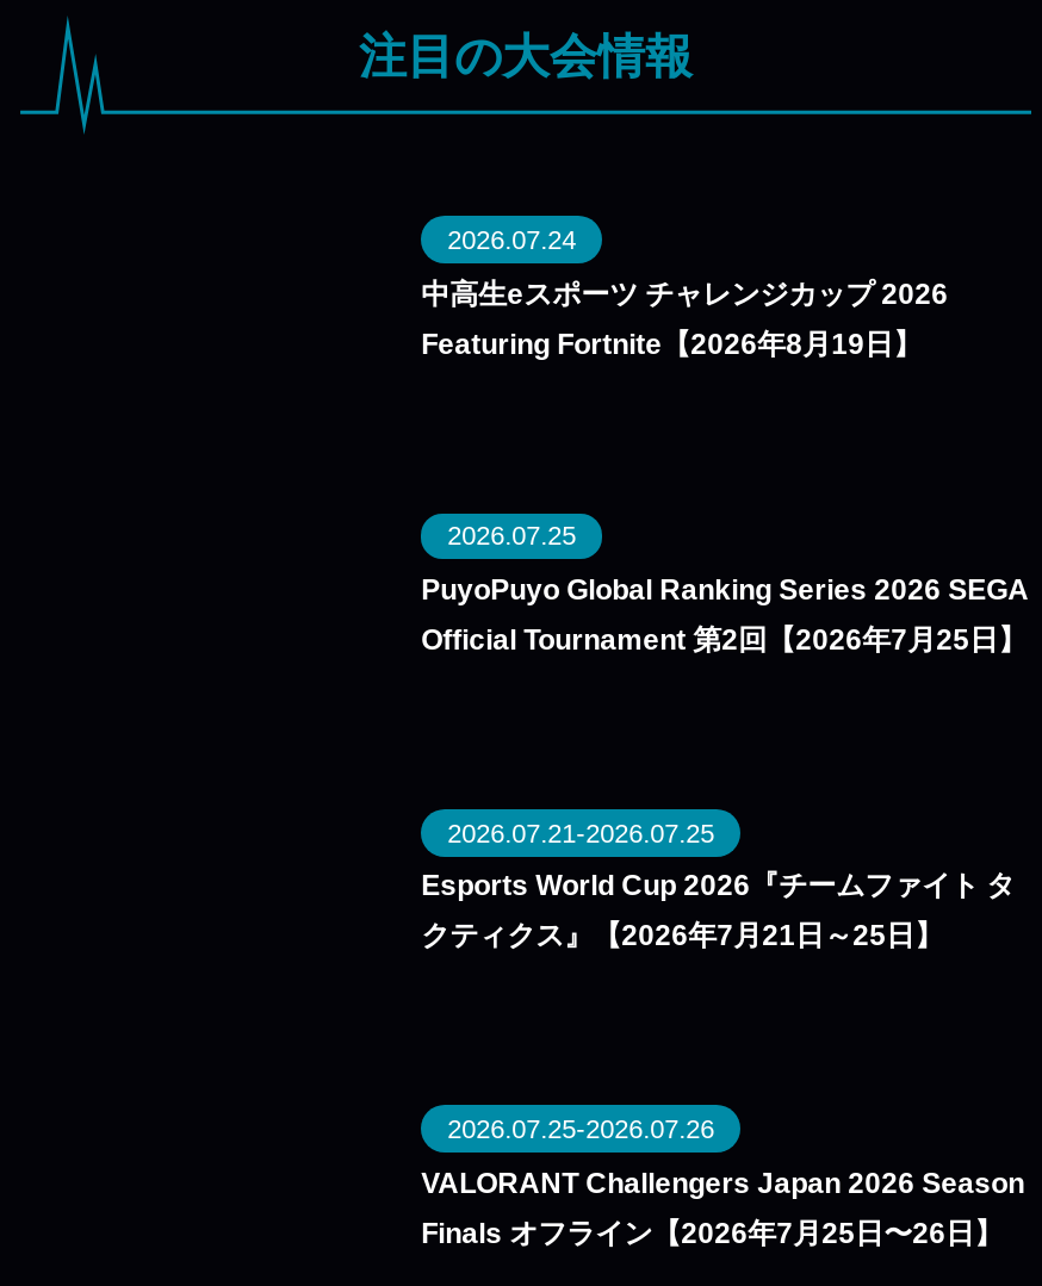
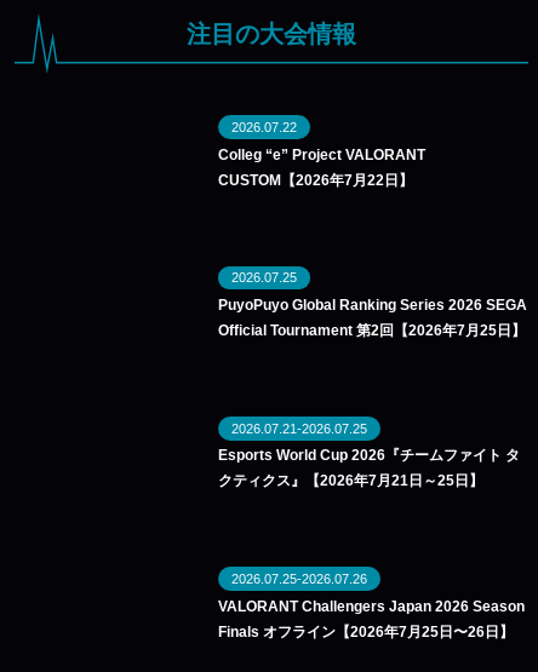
- 2026.07.24
+ 2026.07.22

- 中高生eスポーツ チャレンジカップ 2026
+ Colleg “e” Project VALORANT

- Featuring Fortnite【2026年8月19日】
+ CUSTOM【2026年7月22日】
